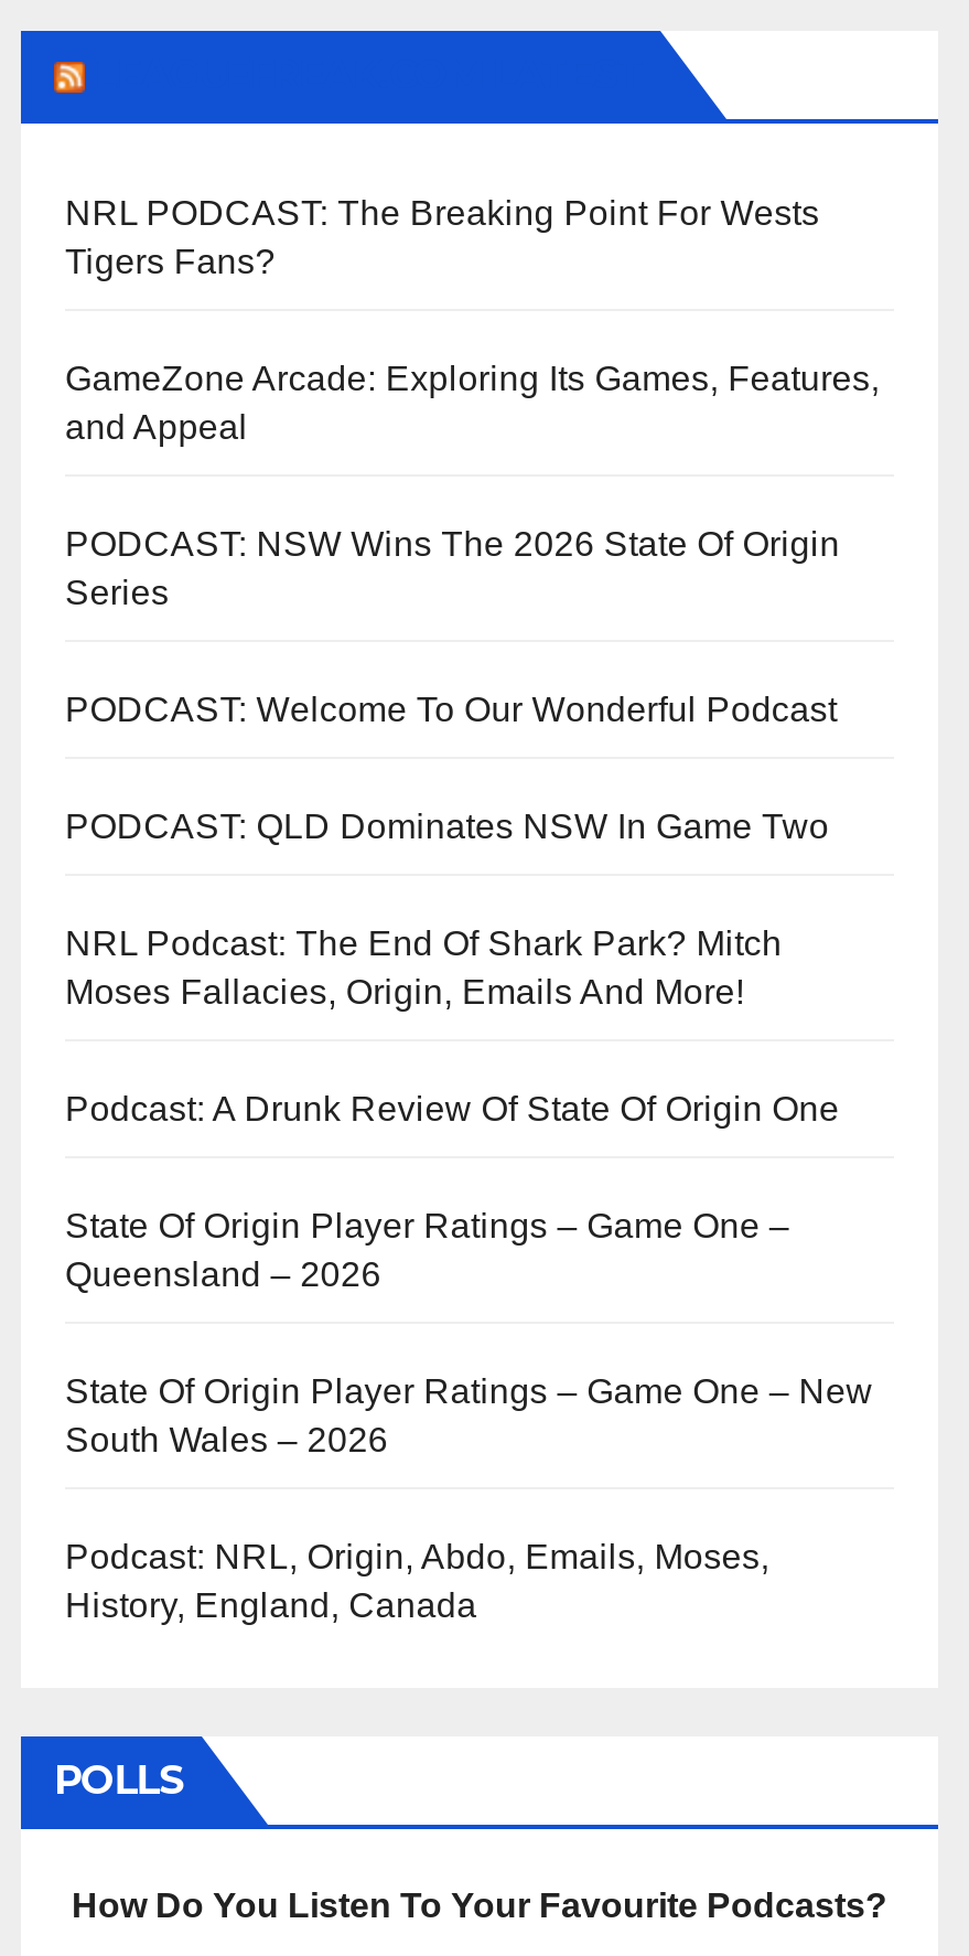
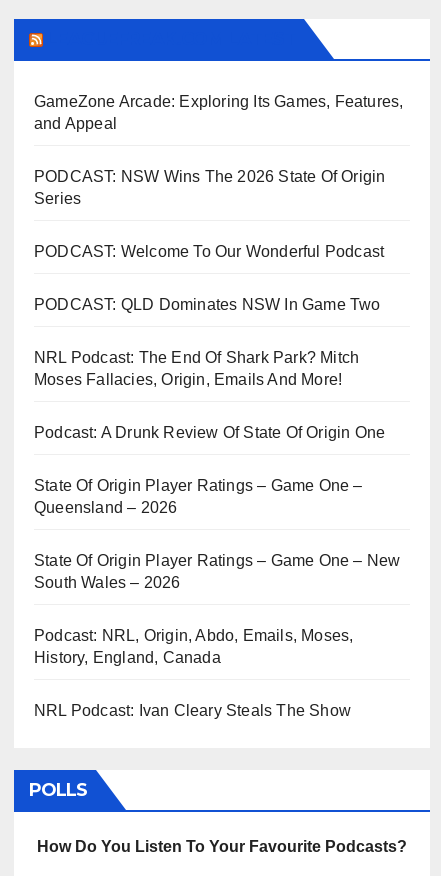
- NRL PODCAST: The Breaking Point For Wests
- Tigers Fans?

moved up: GameZone Arcade: Exploring Its Games, Features, | and Appeal | PODCAST: NSW Wins The 2026 State Of Origin | ... | Podcast: NRL, Origin, Abdo, Emails, Moses, | History, England, Canada

+ NRL Podcast: Ivan Cleary Steals The Show
